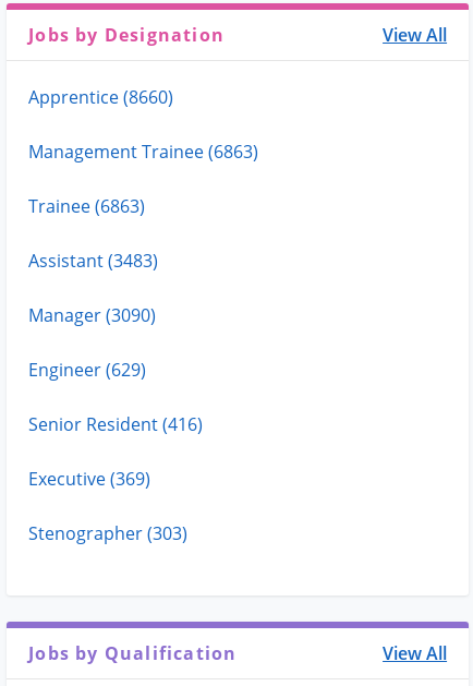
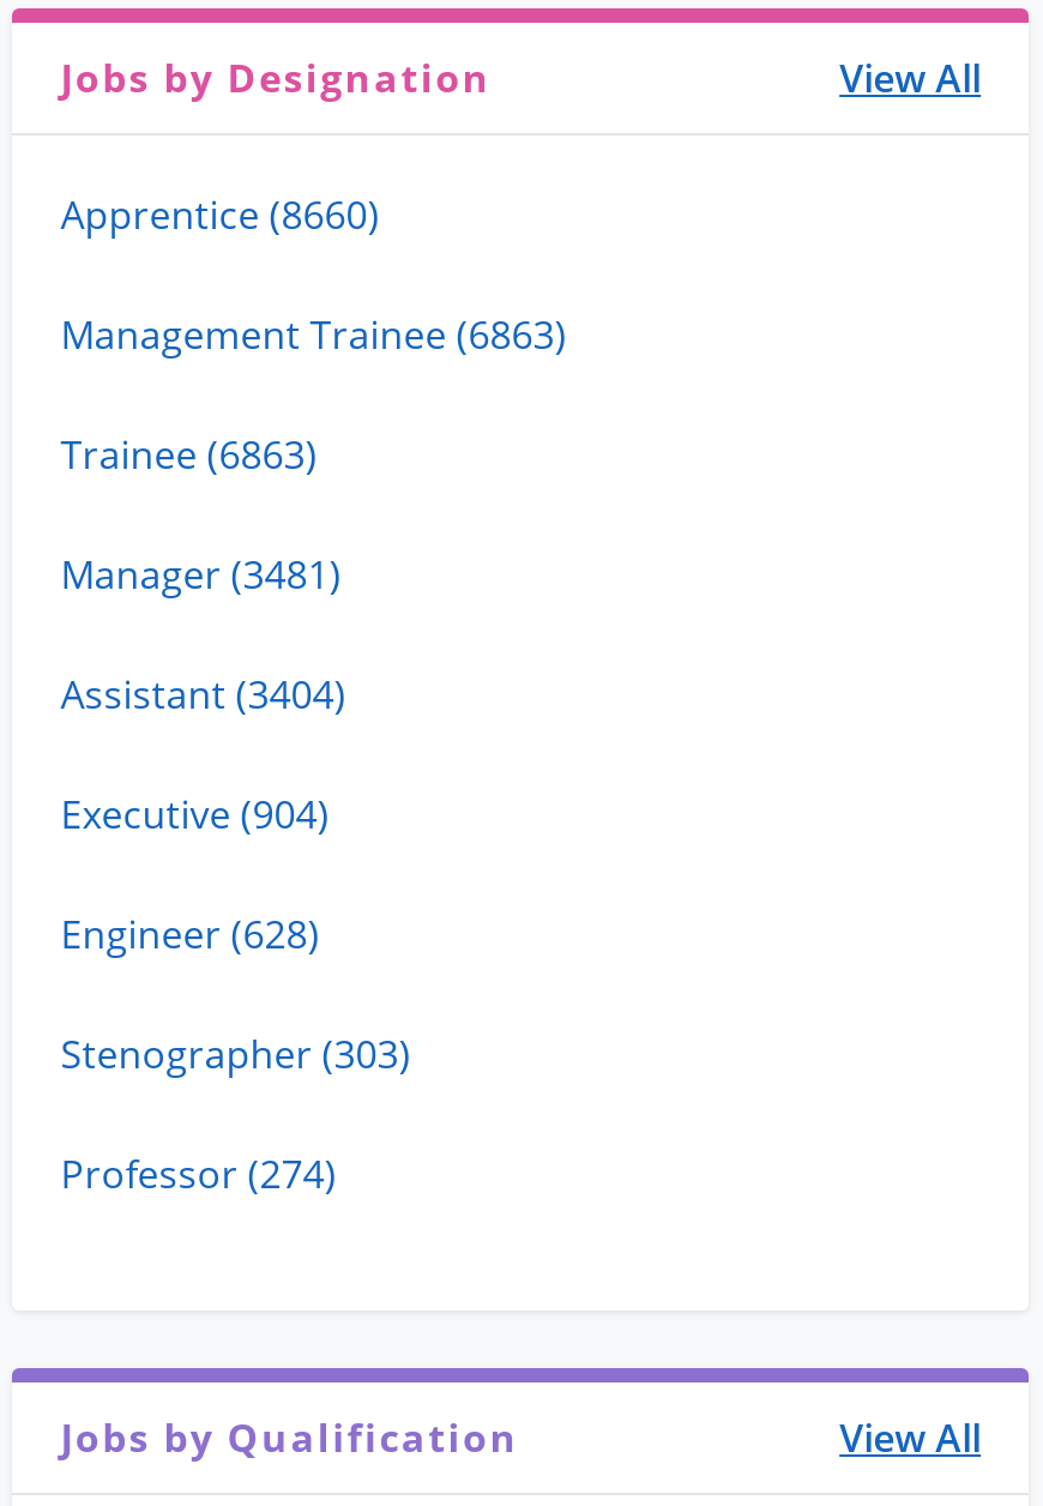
- Assistant (3483)
- Manager (3090)
- Engineer (629)
- Senior Resident (416)
- Executive (369)
+ Manager (3481)
+ Assistant (3404)
+ Executive (904)
+ Engineer (628)

moved up: Stenographer (303)

+ Professor (274)
